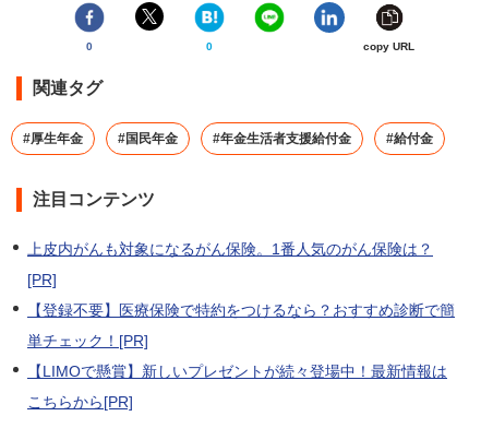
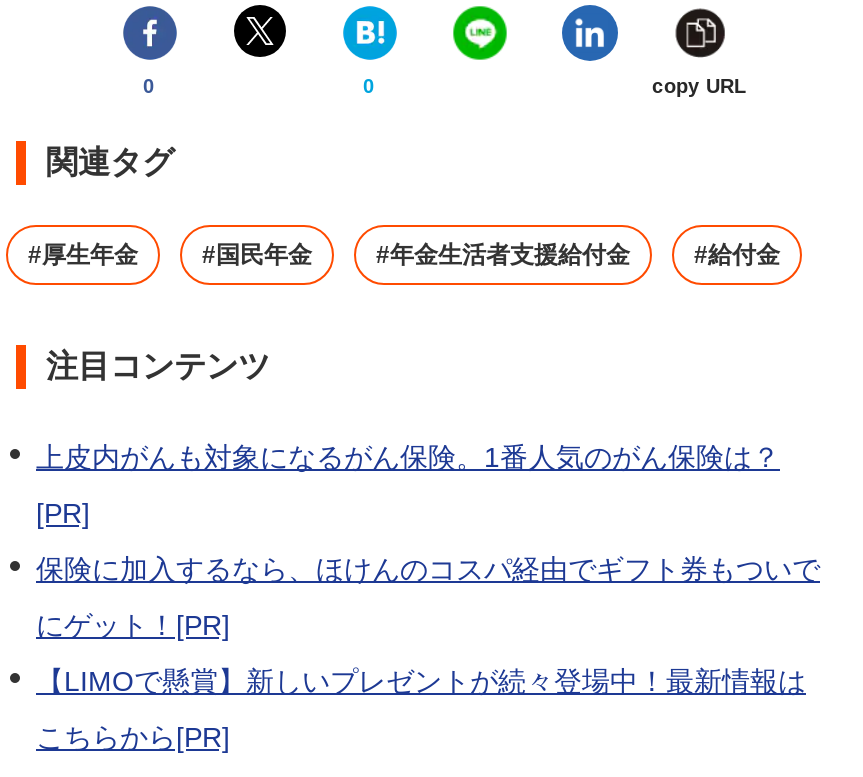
- 【登録不要】医療保険で特約をつけるなら？おすすめ診断で簡
+ 保険に加入するなら、ほけんのコスパ経由でギフト券もついで

- 単チェック！[PR]
+ にゲット！[PR]
